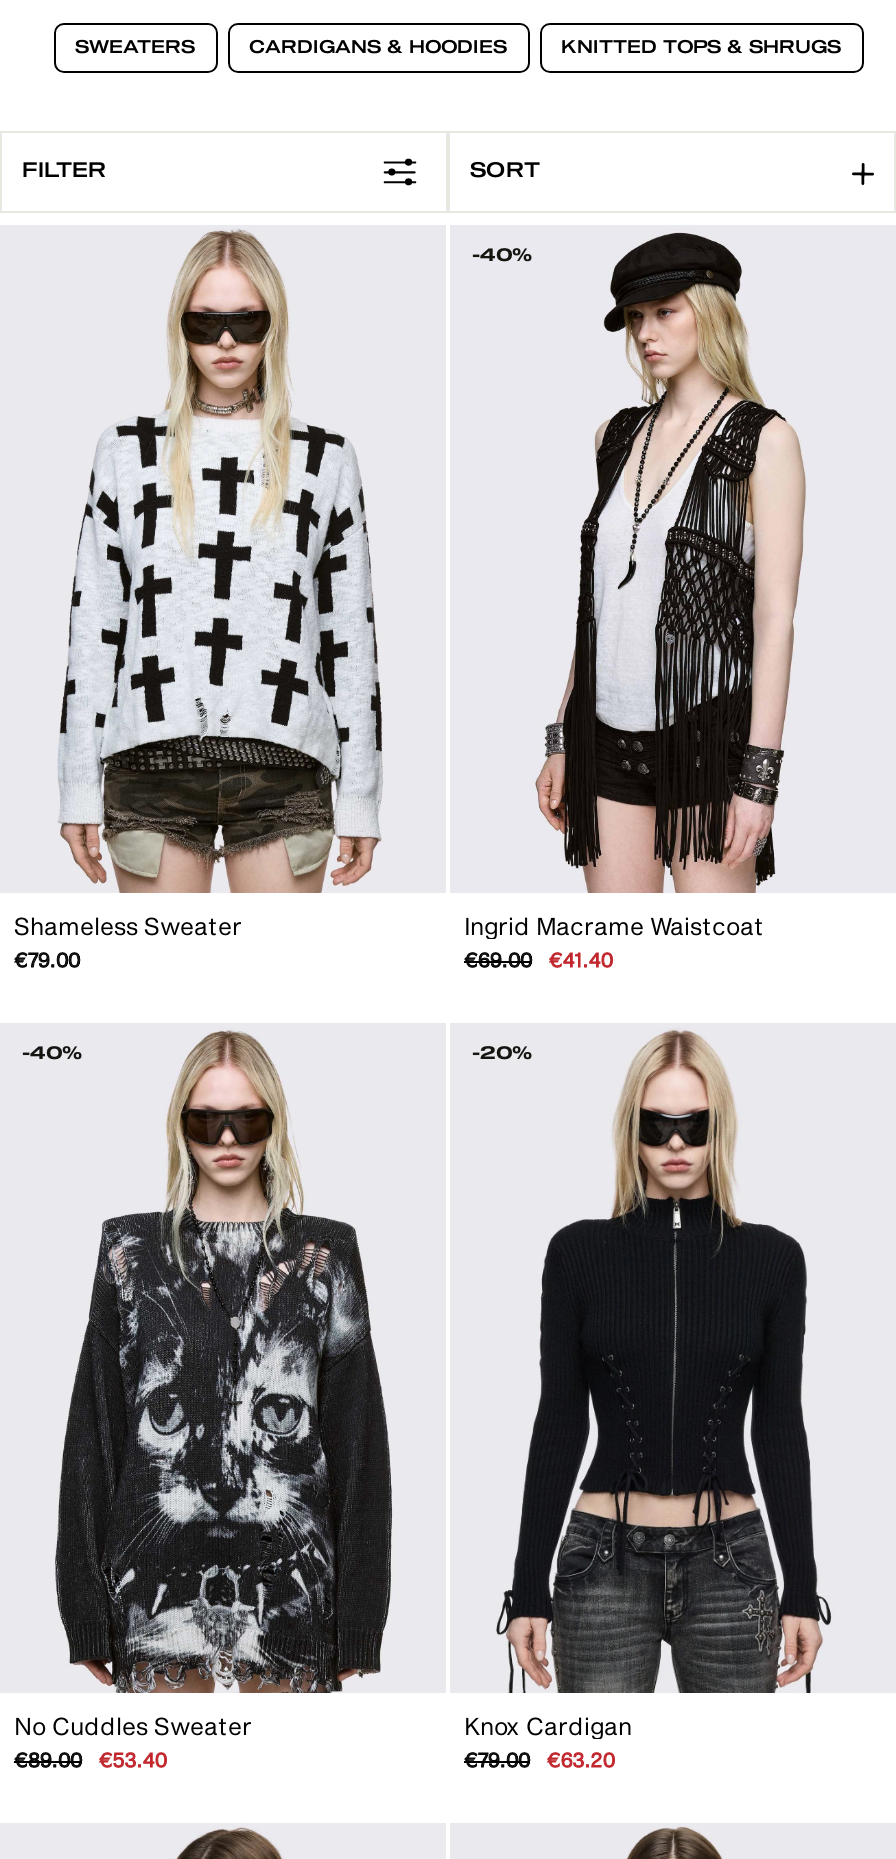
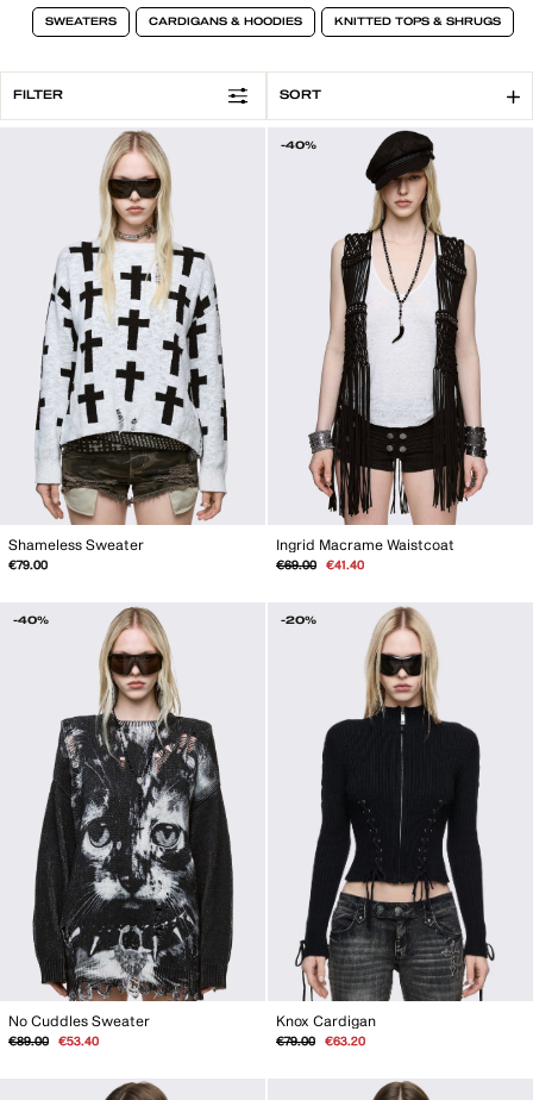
- [image]
+ [image]
